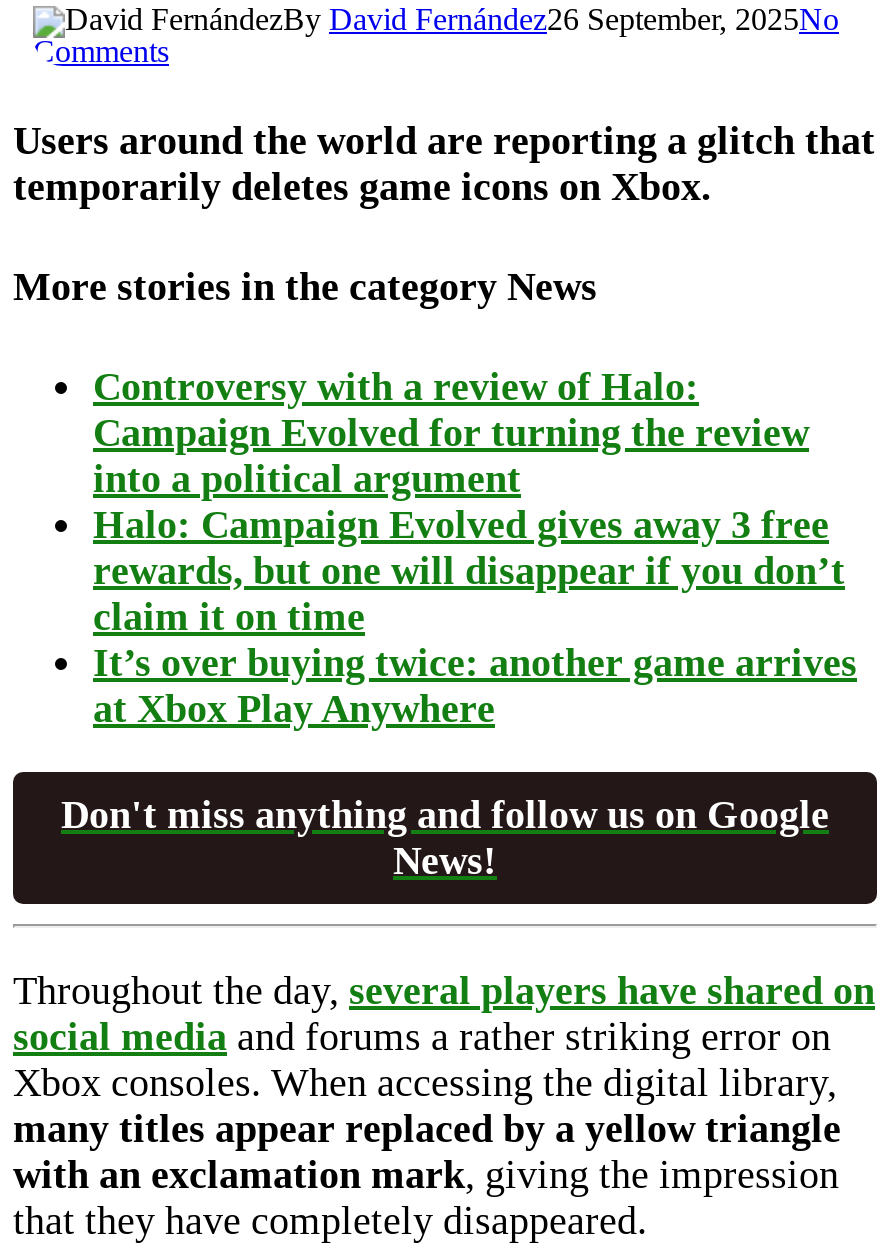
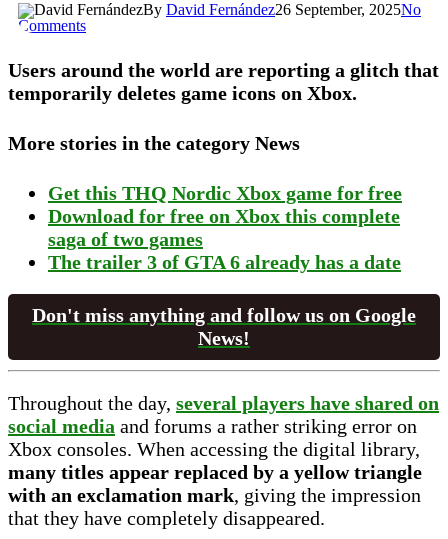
- Controversy with a review of Halo:
- Campaign Evolved for turning the review
- into a political argument
- Halo: Campaign Evolved gives away 3 free
- rewards, but one will disappear if you don’t
- claim it on time
- It’s over buying twice: another game arrives
- at Xbox Play Anywhere
+ Get this THQ Nordic Xbox game for free
+ Download for free on Xbox this complete
+ saga of two games
+ The trailer 3 of GTA 6 already has a date
